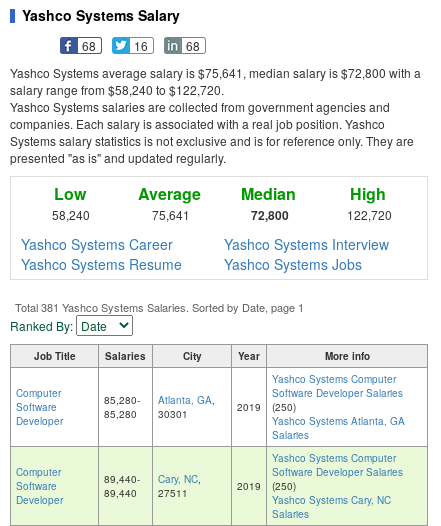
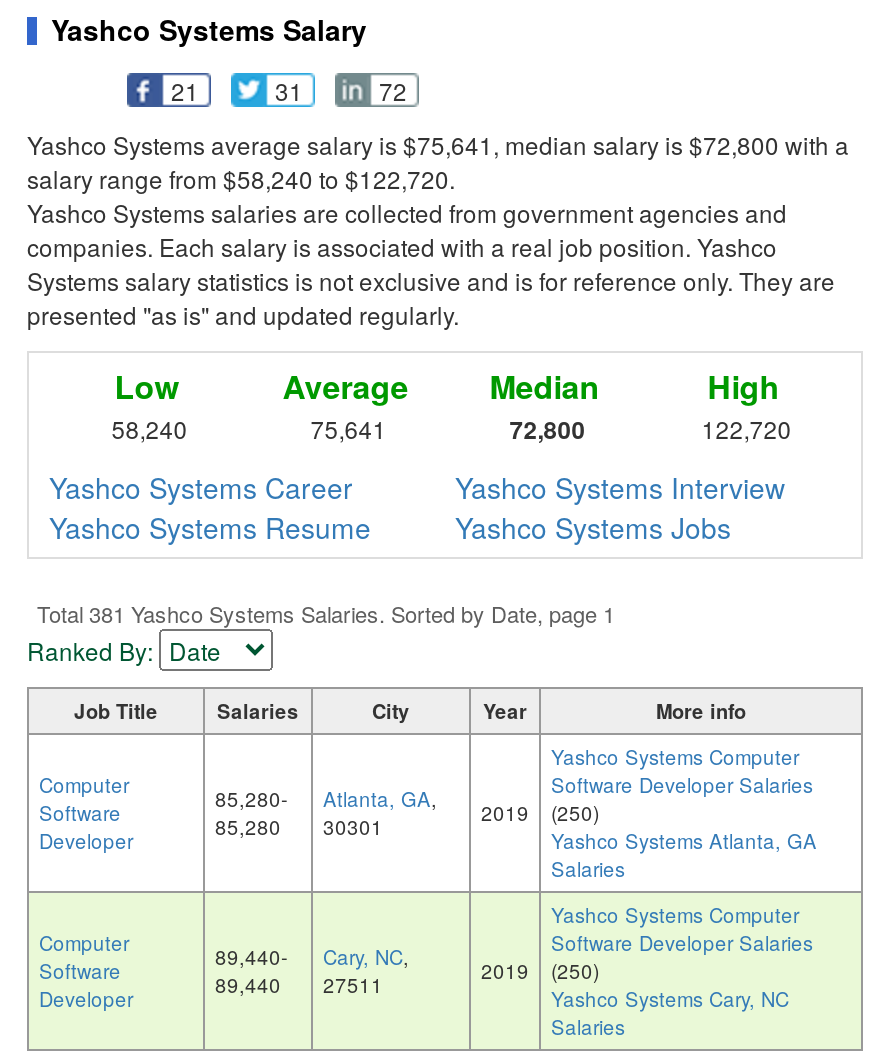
- 68
+ 21

- 16
+ 31

- 68
+ 72
